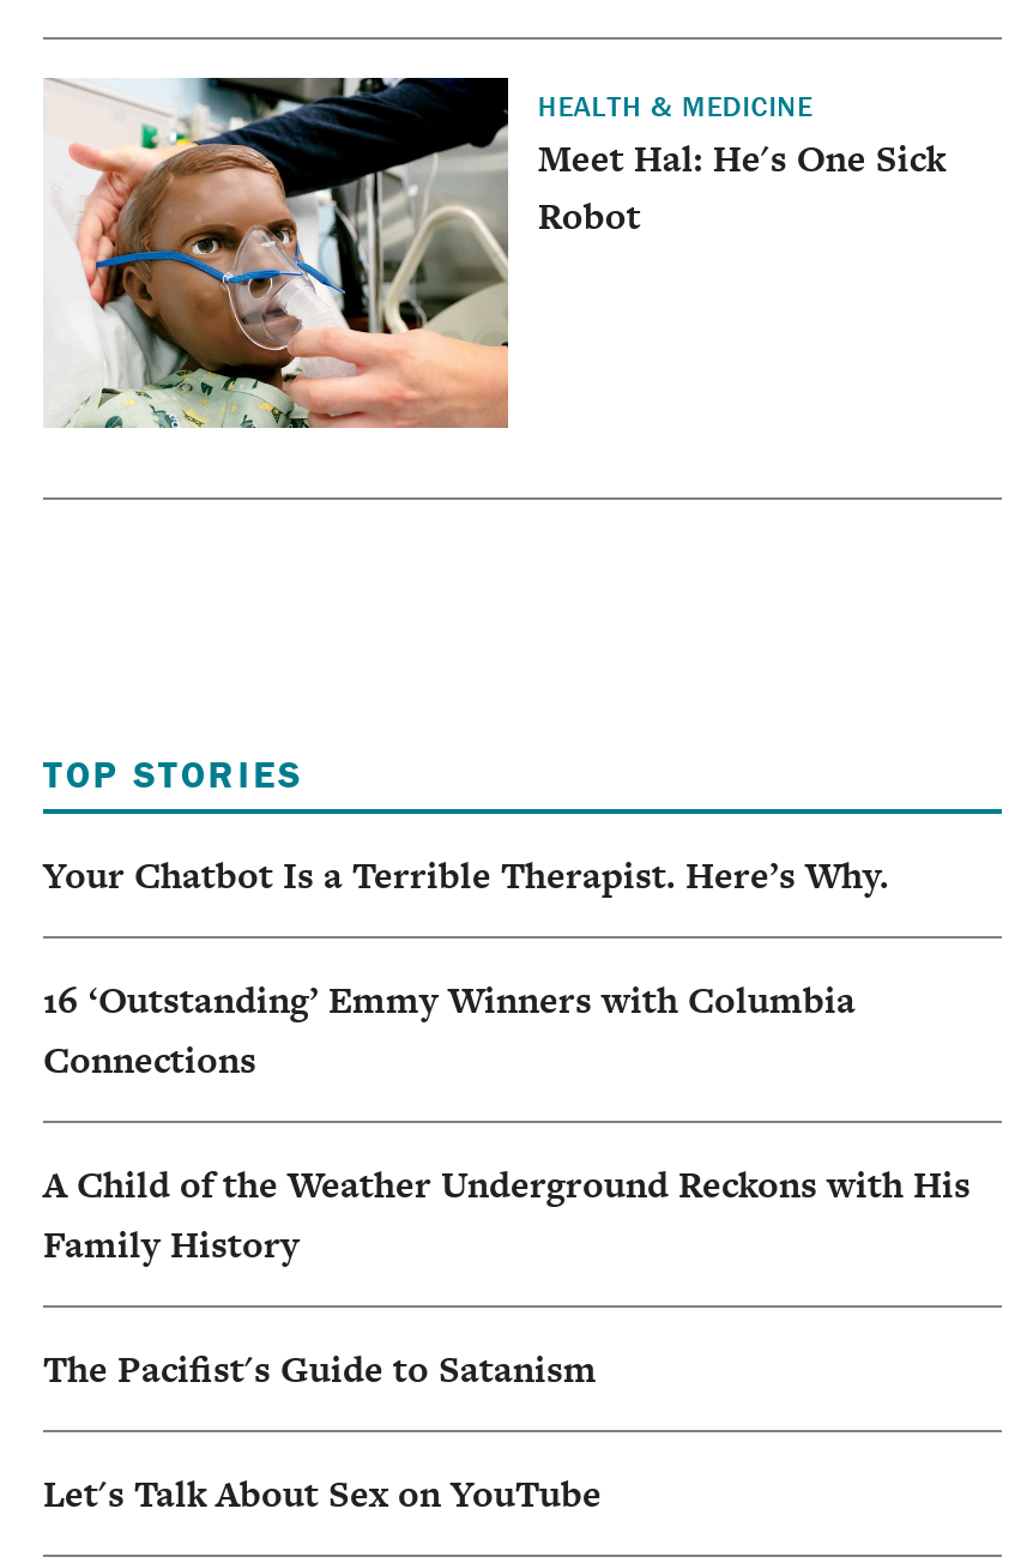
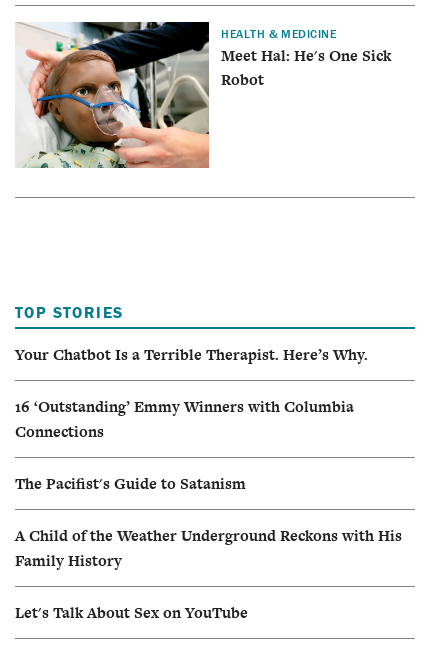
moved down: A Child of the Weather Underground Reckons with His | Family History

moved up: The Pacifist's Guide to Satanism
